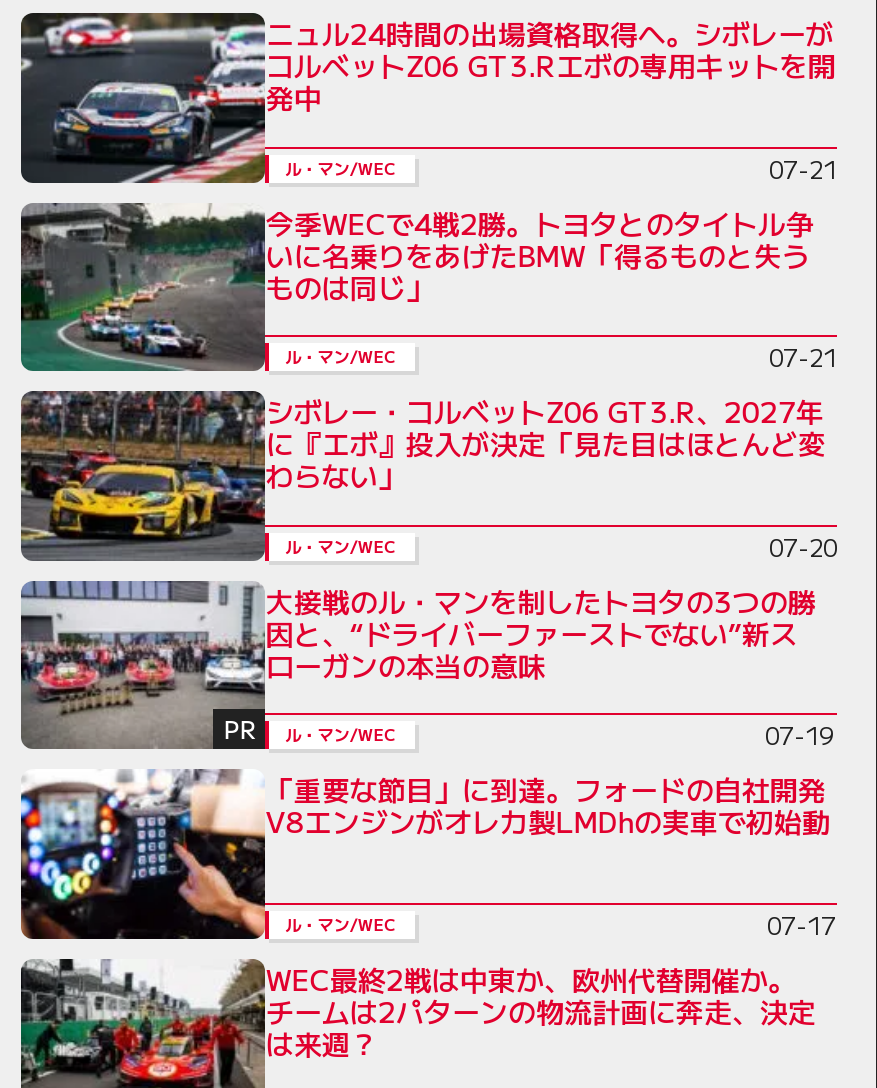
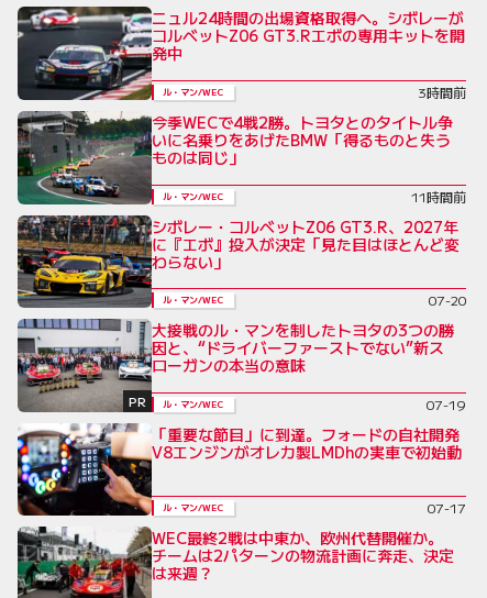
- 07-21
+ 3時間前

- 07-21
+ 11時間前
